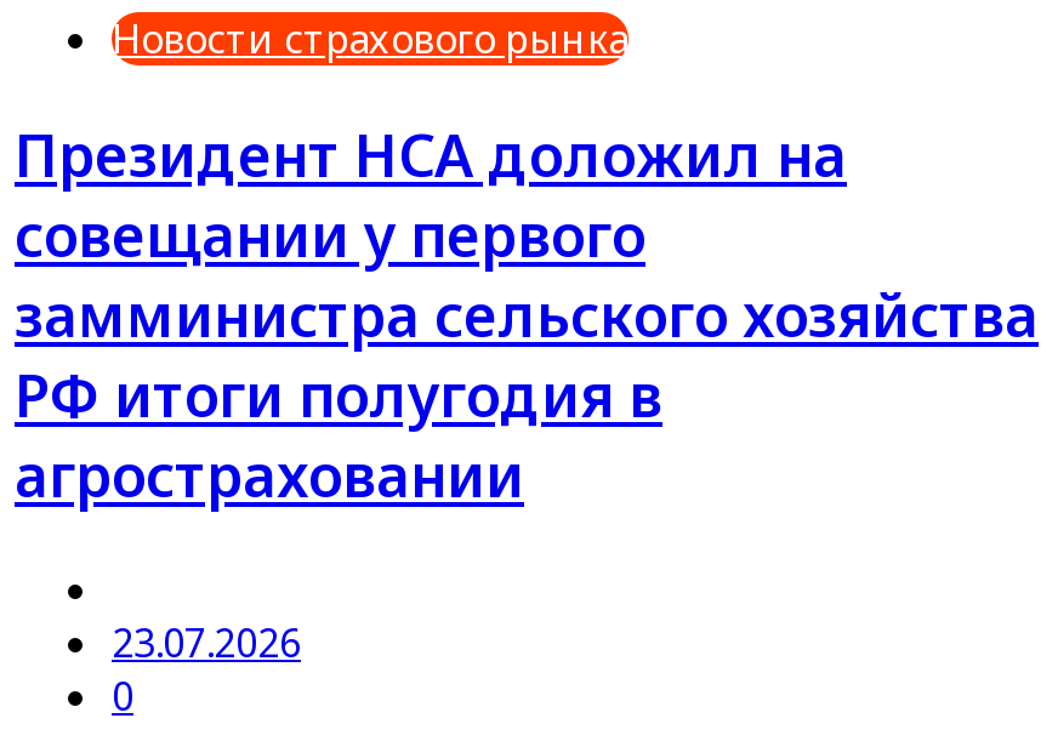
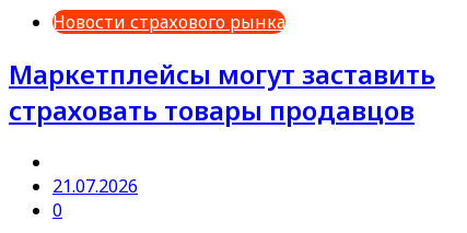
- Президент НСА доложил на
- совещании у первого
- замминистра сельского хозяйства
- РФ итоги полугодия в
- агростраховании
+ Маркетплейсы могут заставить
+ страховать товары продавцов

- 23.07.2026
+ 21.07.2026
